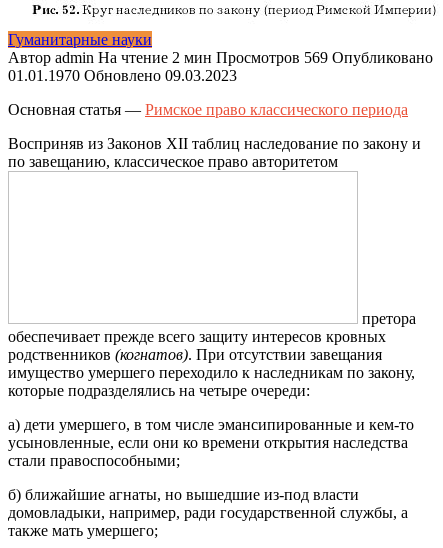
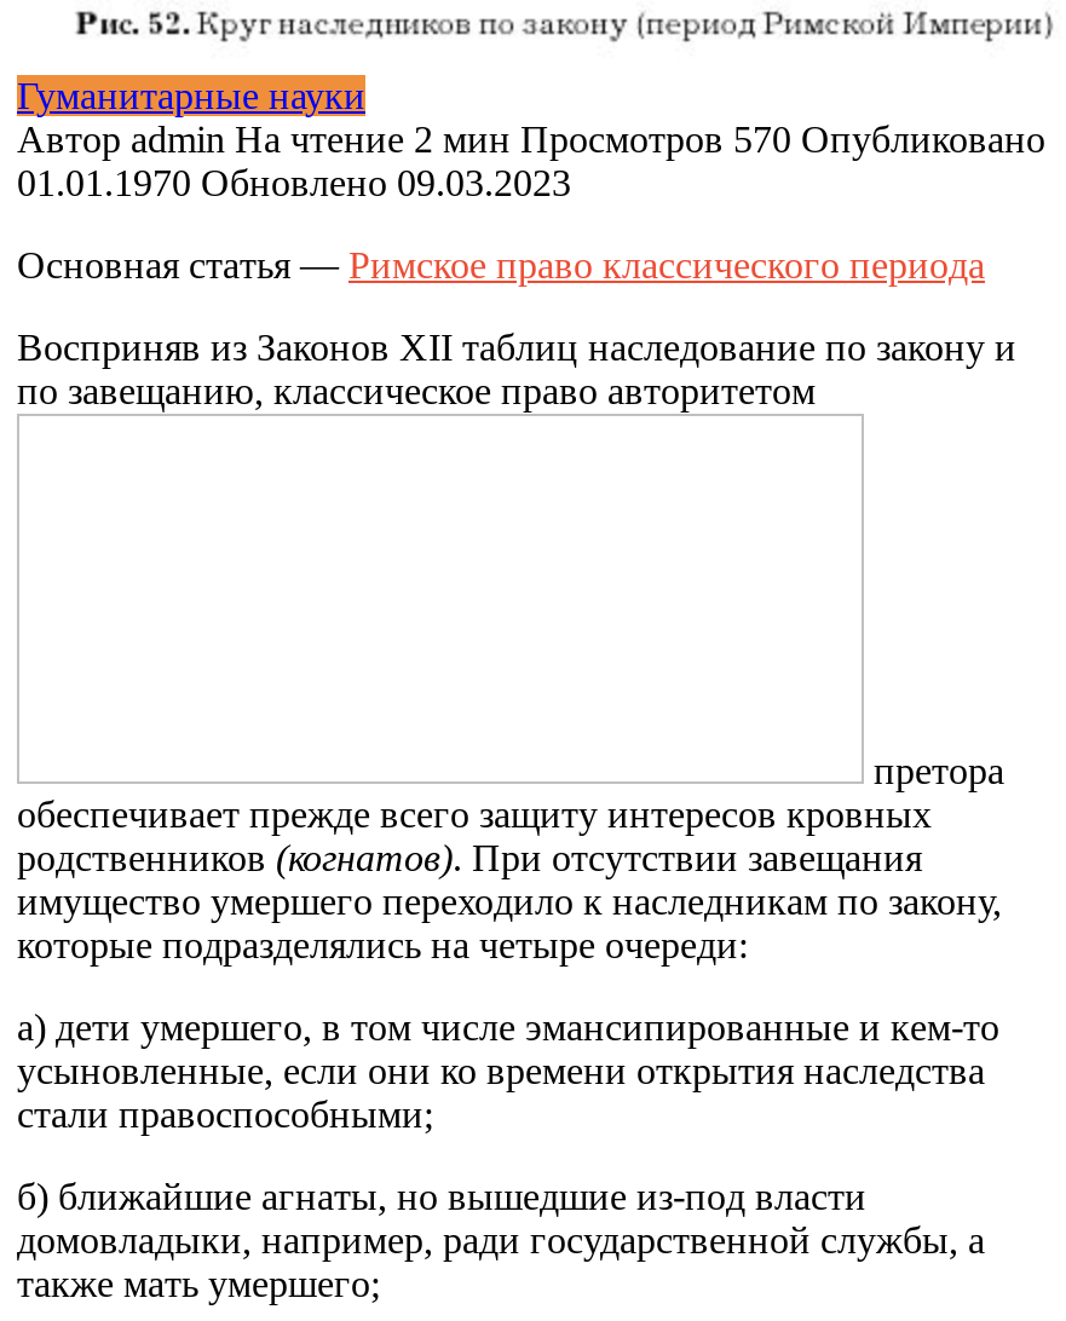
- Автор admin На чтение 2 мин Просмотров 569 Опубликовано
+ Автор admin На чтение 2 мин Просмотров 570 Опубликовано
